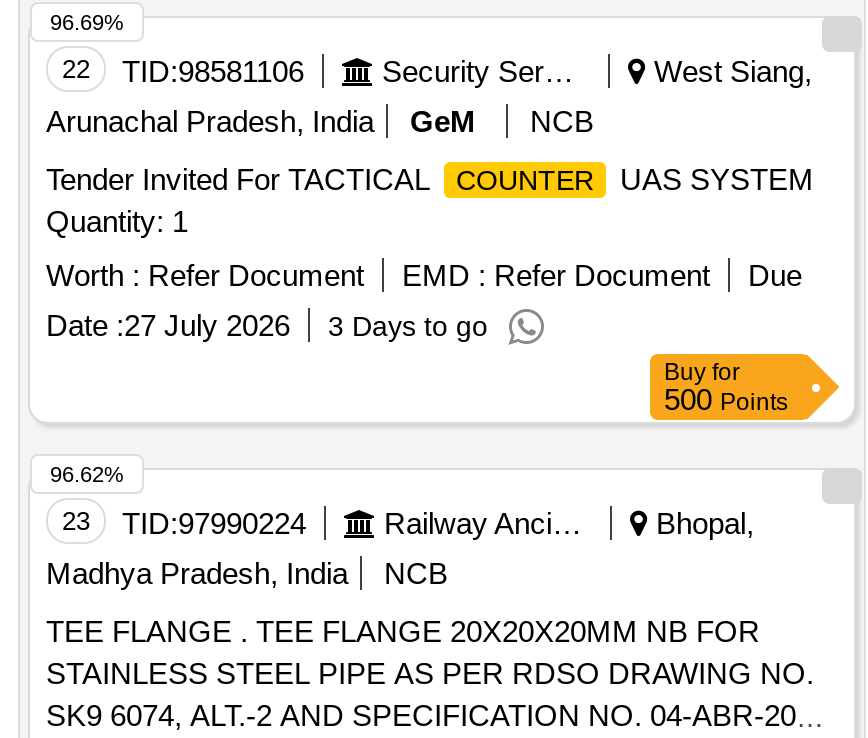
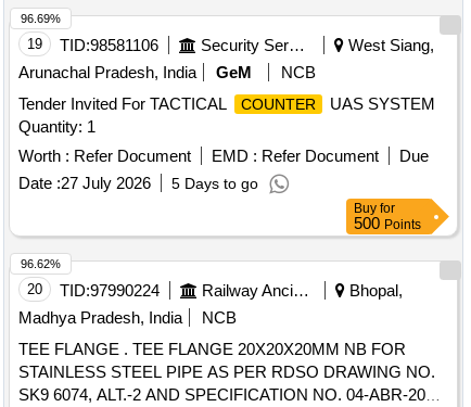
- 22 TID:98581106
+ 19 TID:98581106

- Date : 27 July 2026 3 Days to go
+ Date : 27 July 2026 5 Days to go

- 23 TID:97990224
+ 20 TID:97990224
